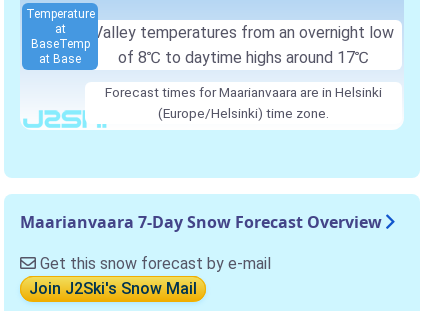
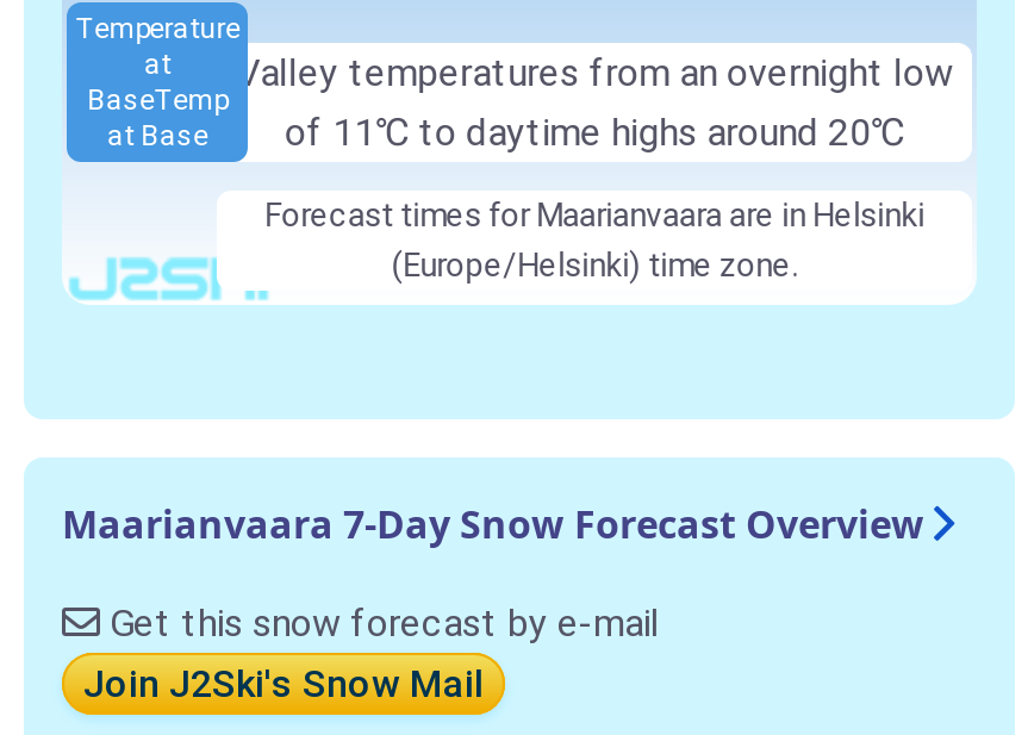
- of 8℃ to daytime highs around 17℃
+ of 11℃ to daytime highs around 20℃
